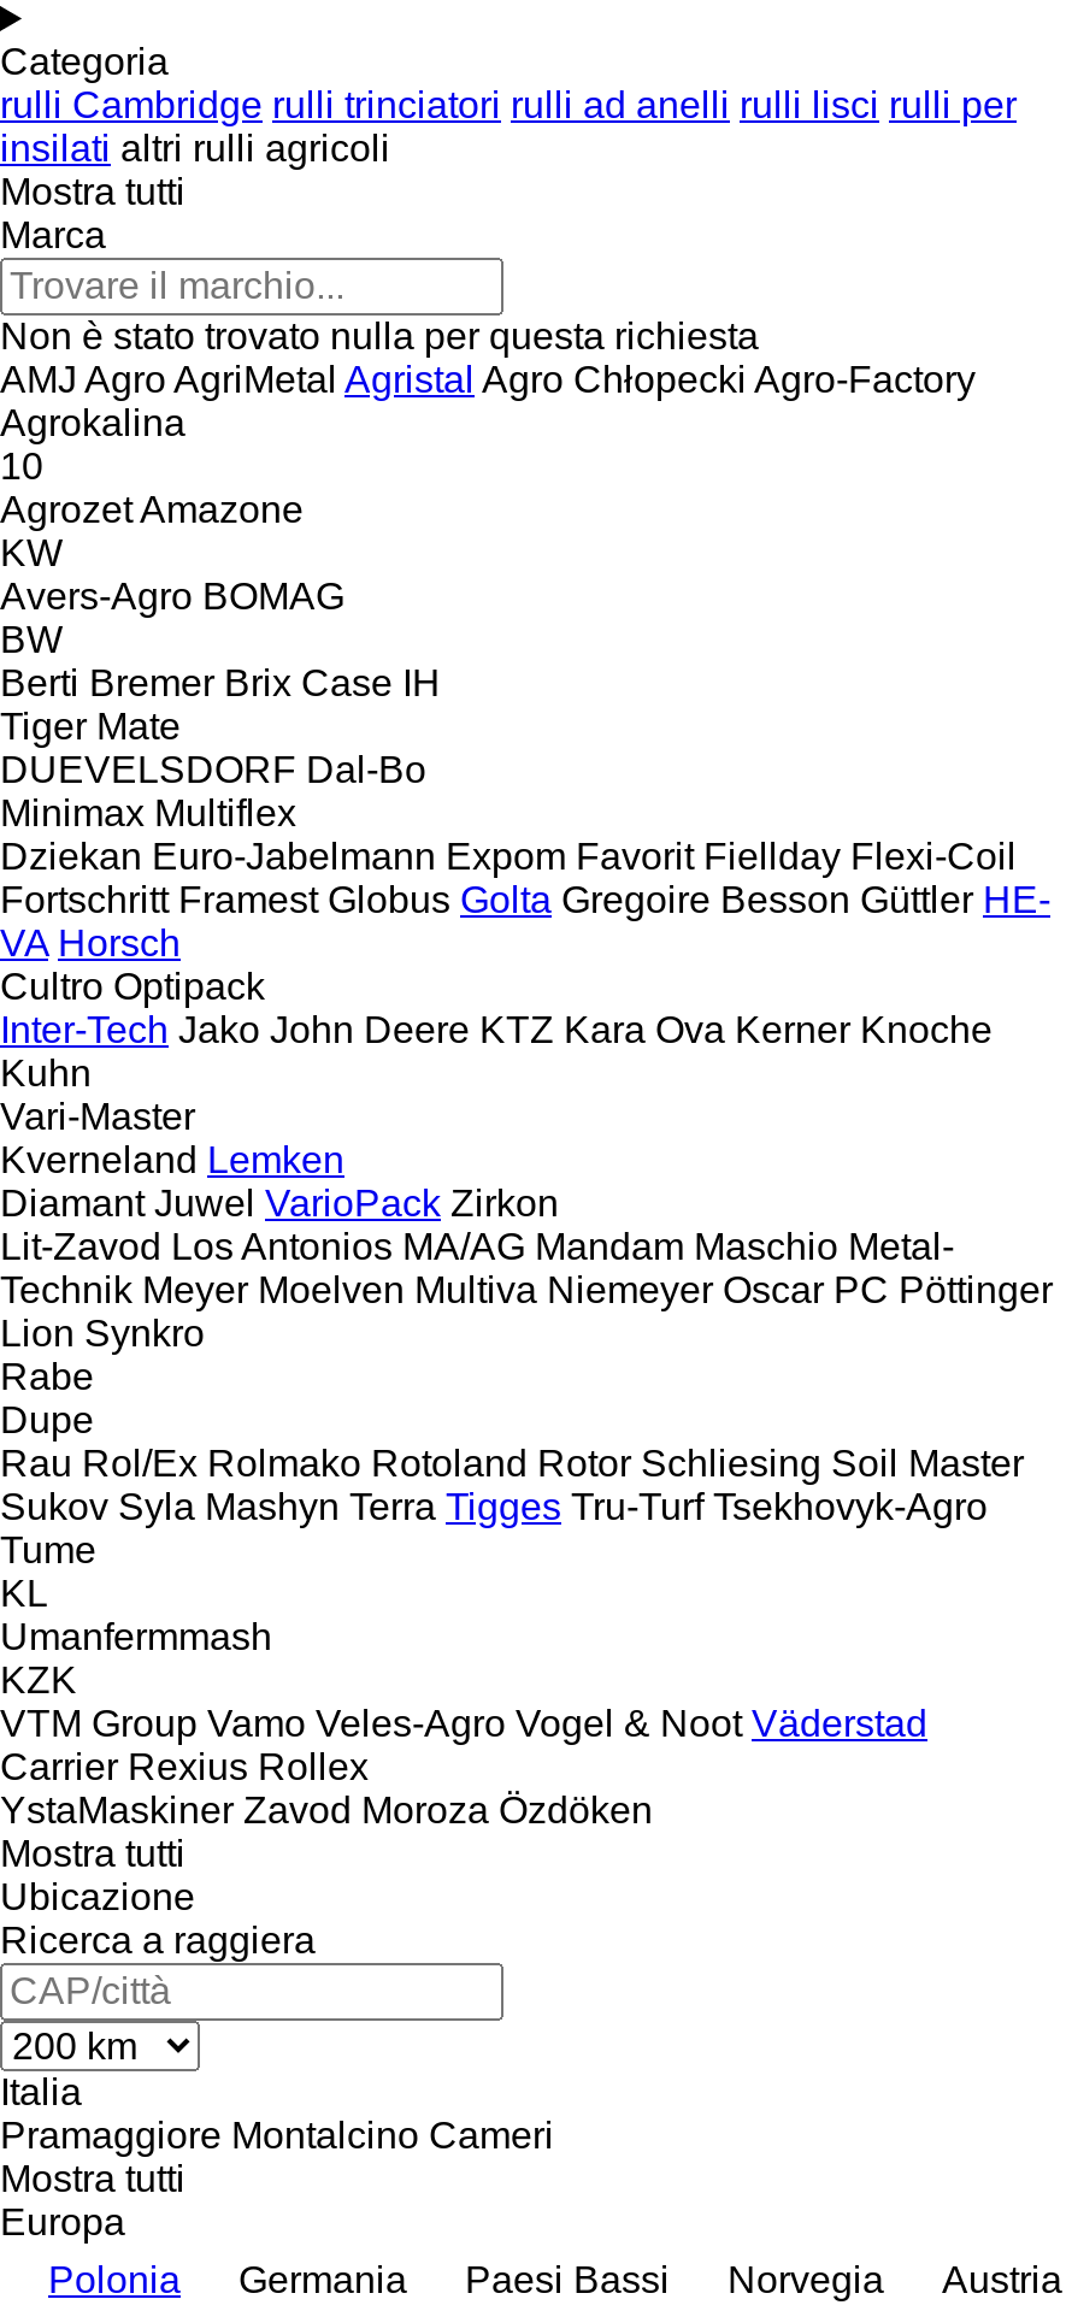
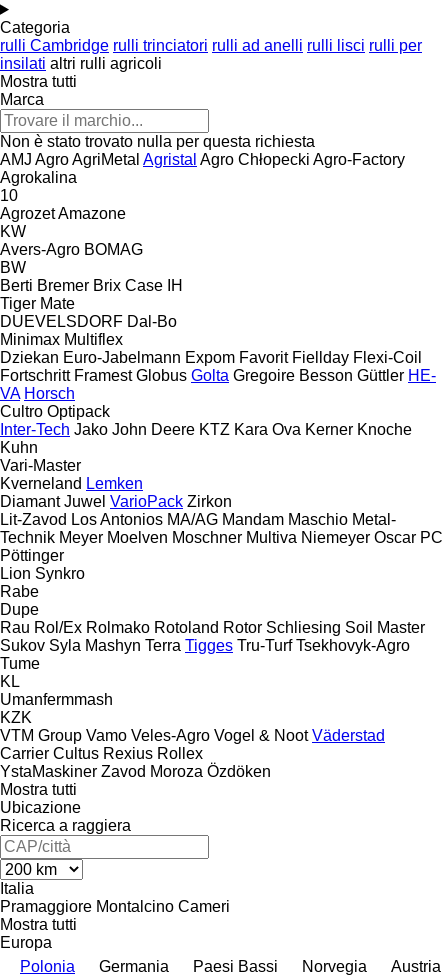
- Technik Meyer Moelven Multiva Niemeyer Oscar PC Pöttinger
+ Technik Meyer Moelven Moschner Multiva Niemeyer Oscar PC
+ Pöttinger

- Carrier Rexius Rollex
+ Carrier Cultus Rexius Rollex
